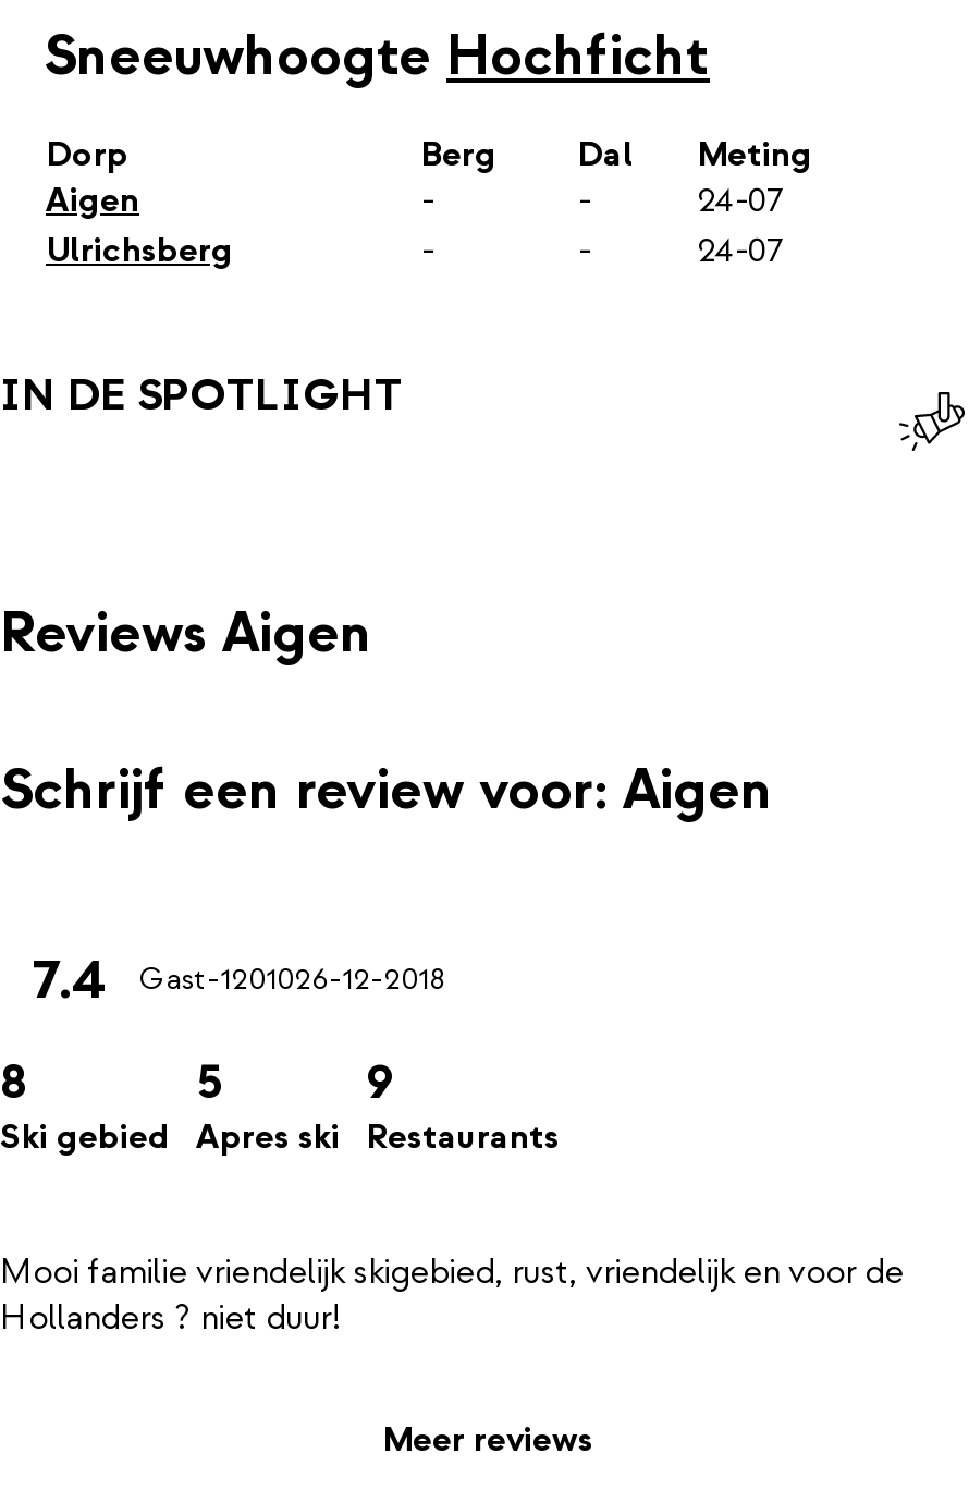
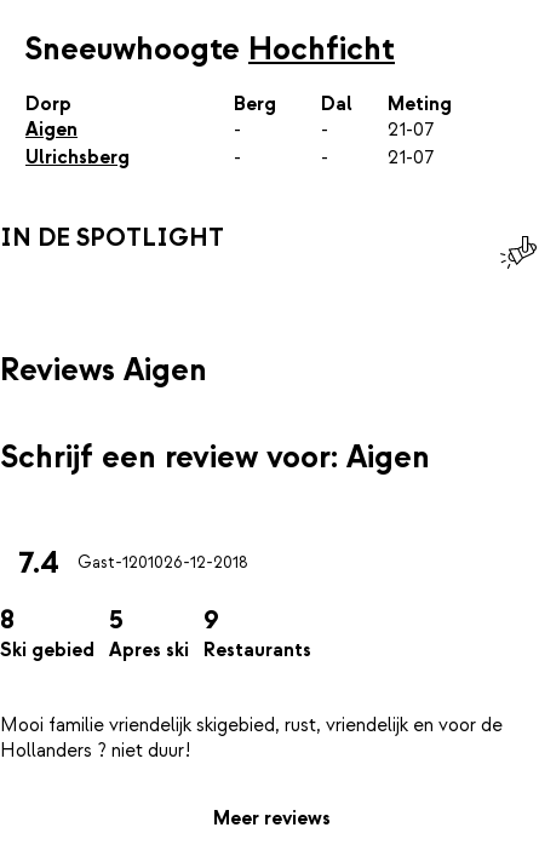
- 24-07
+ 21-07

- 24-07
+ 21-07
